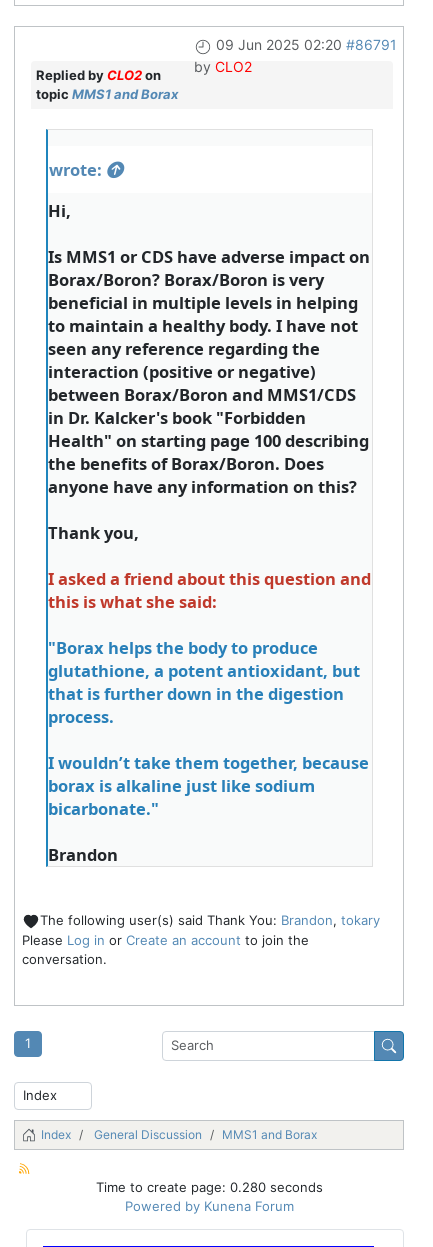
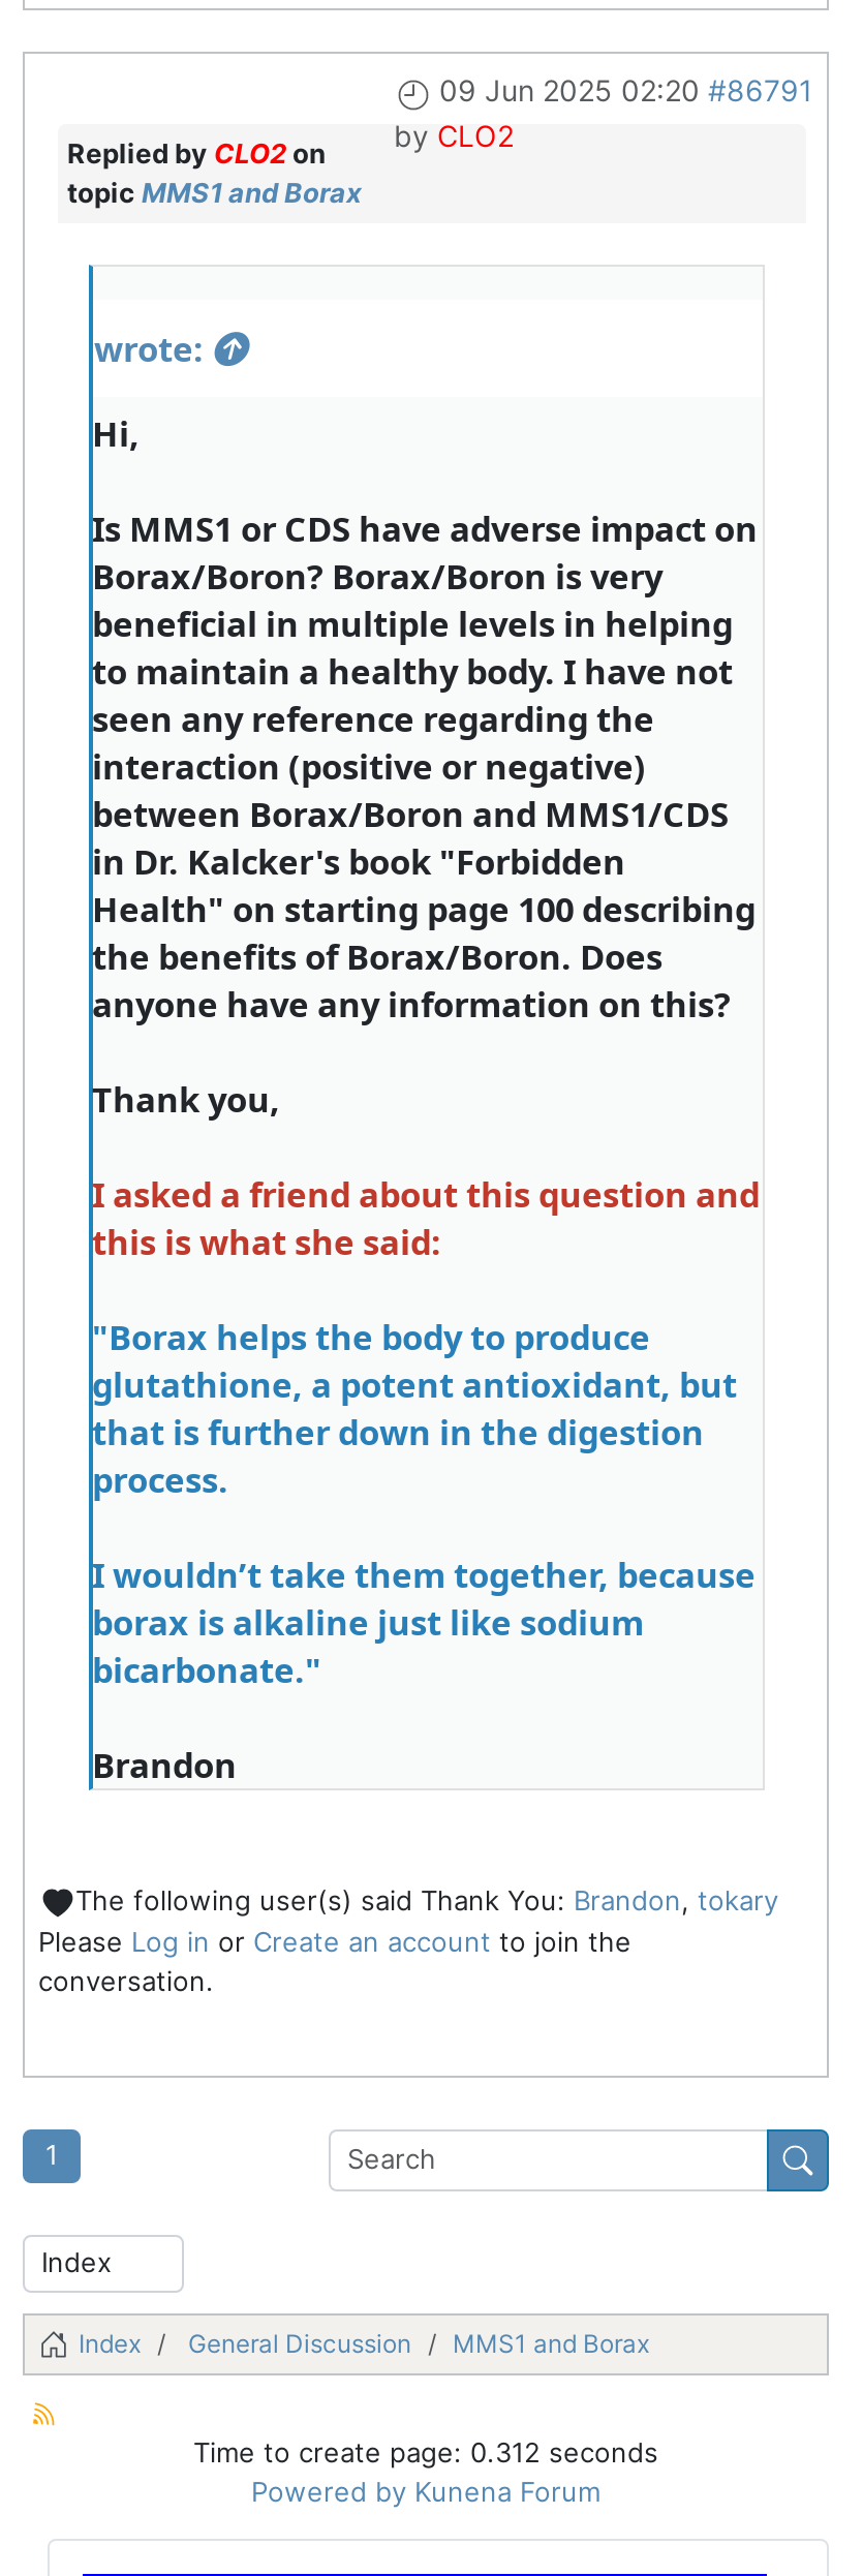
- Time to create page: 0.280 seconds
+ Time to create page: 0.312 seconds
